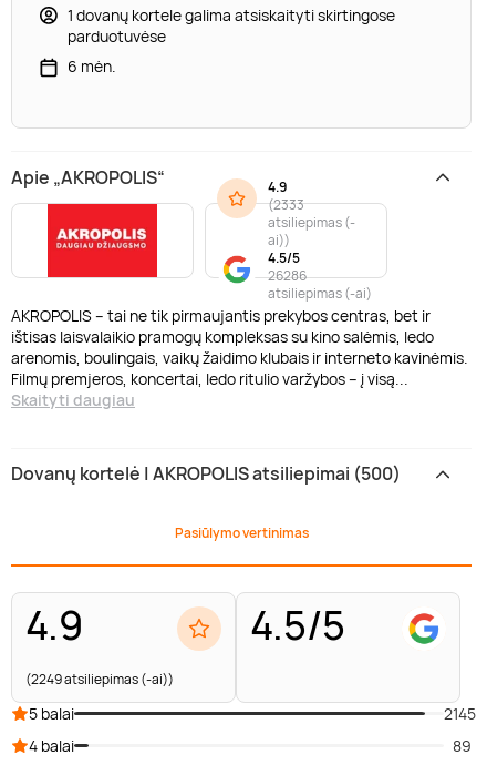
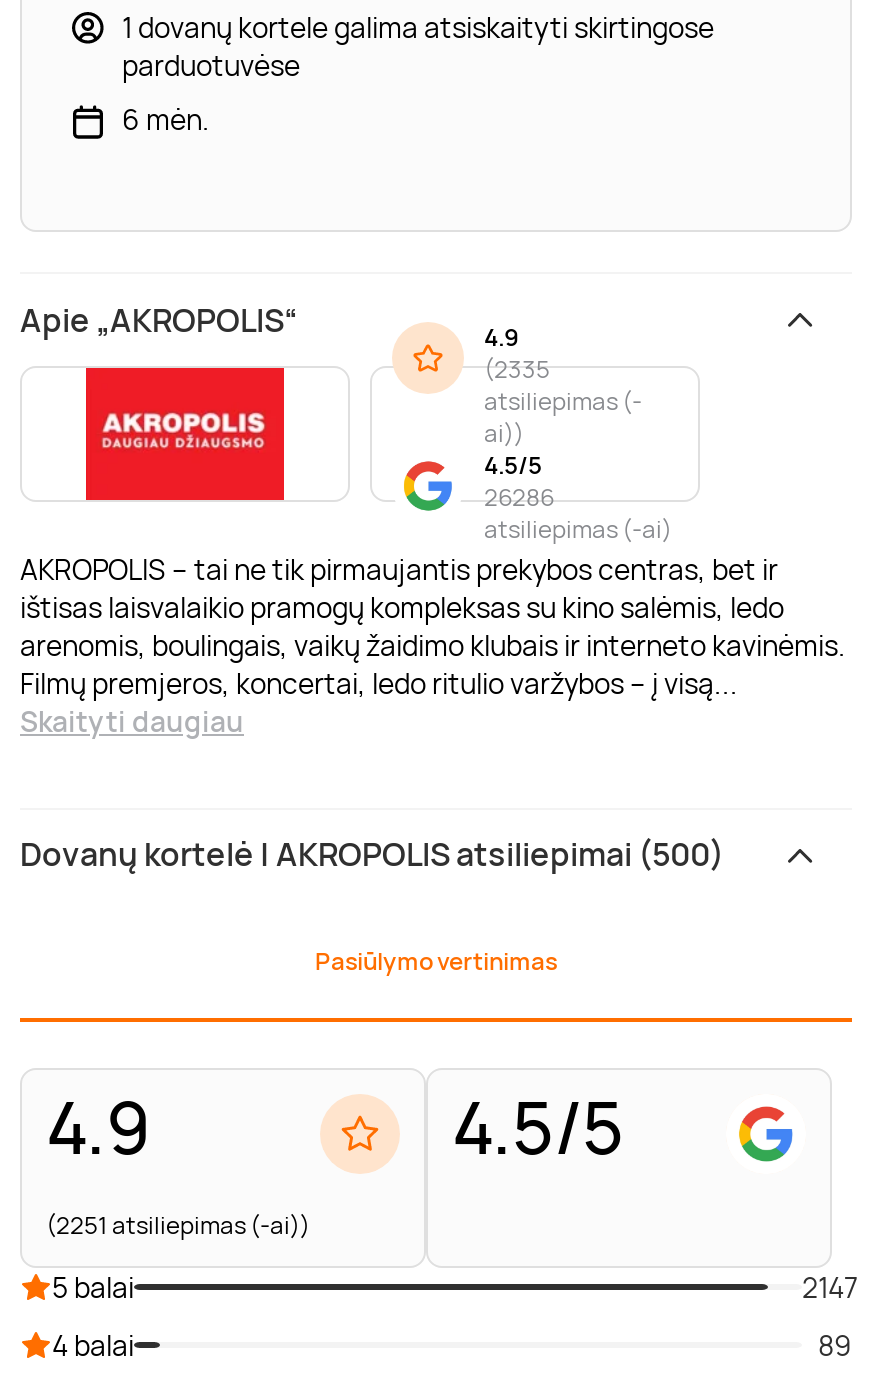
- (2333
+ (2335

- (2249 atsiliepimas (-ai))
+ (2251 atsiliepimas (-ai))

- 2145
+ 2147
